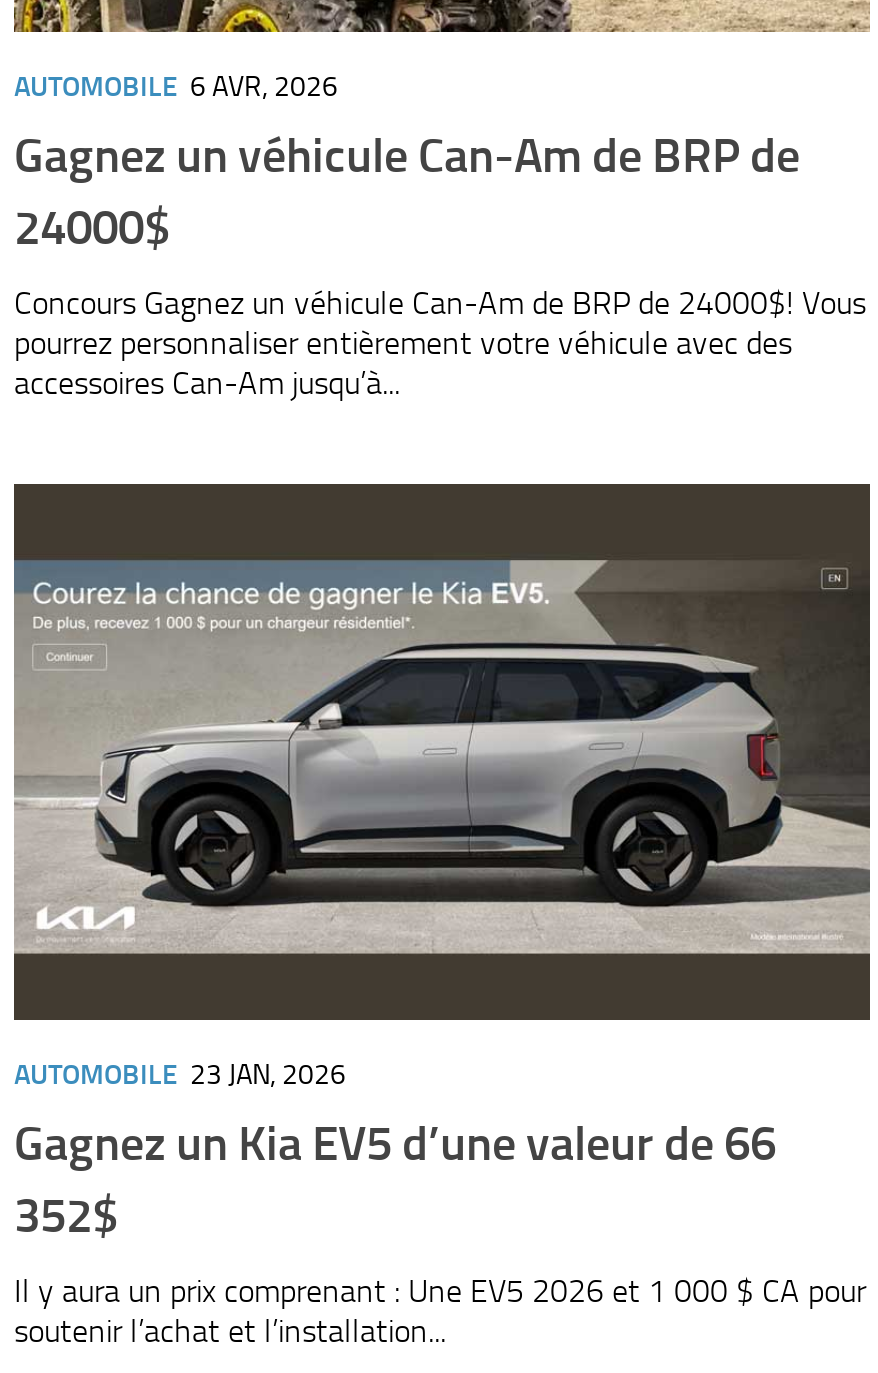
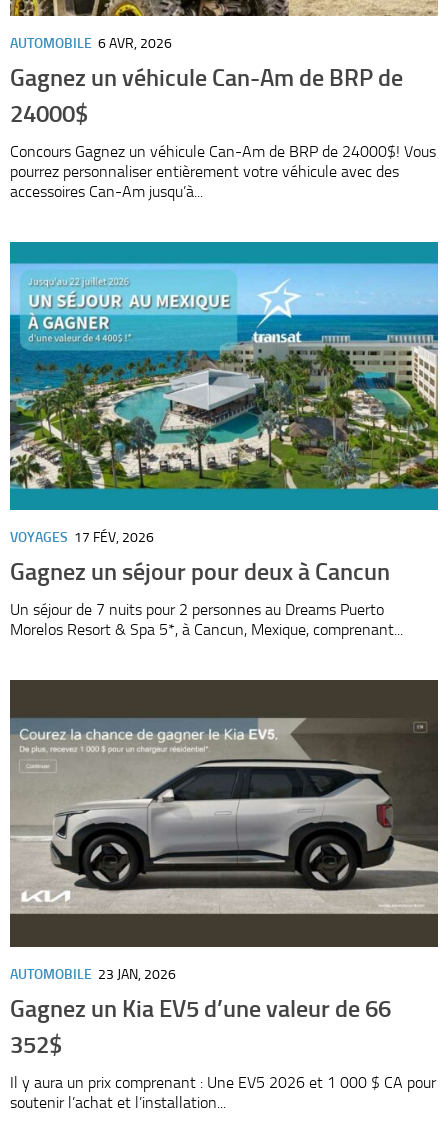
+ [image]
+ VOYAGES 17 FÉV, 2026
+ Gagnez un séjour pour deux à Cancun
+ Un séjour de 7 nuits pour 2 personnes au Dreams Puerto
+ Morelos Resort & Spa 5*, à Cancun, Mexique, comprenant...
